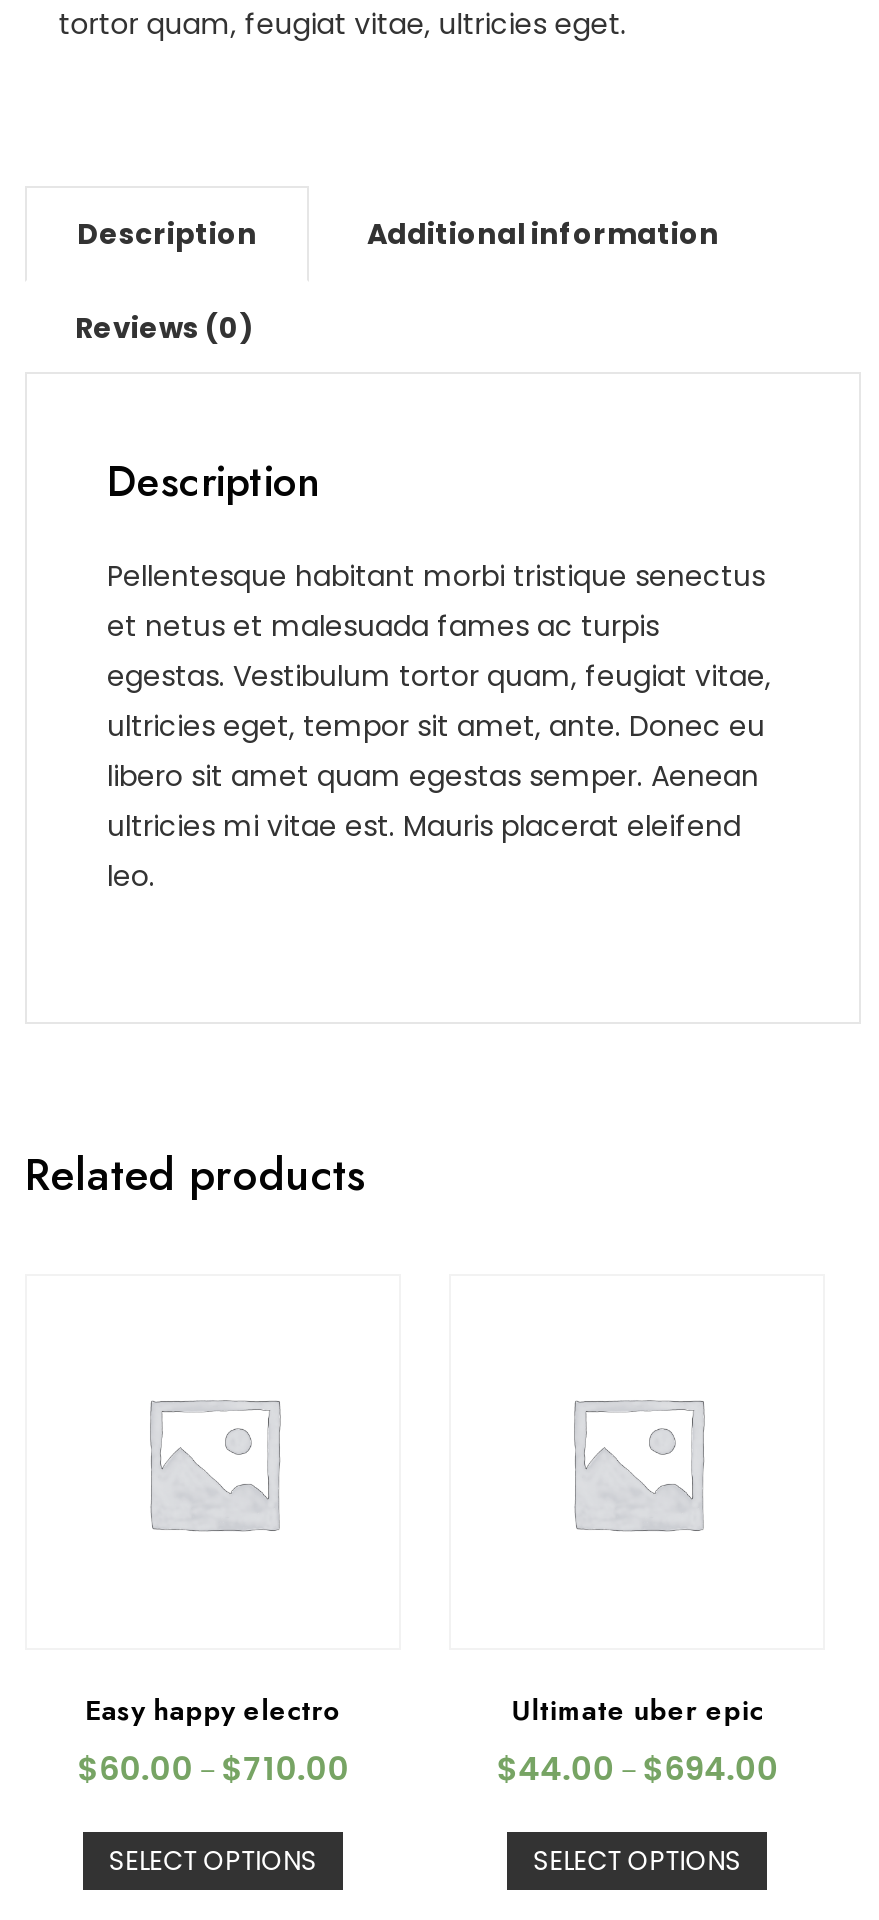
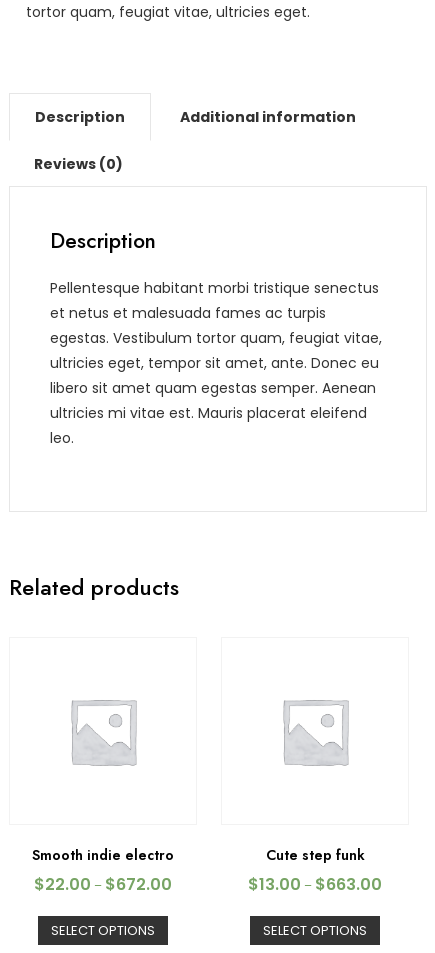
- Easy happy electro
+ Smooth indie electro

- Ultimate uber epic
- $44.00 – $694.00
+ Cute step funk
+ $13.00 – $663.00

- $60.00 – $710.00
+ $22.00 – $672.00
